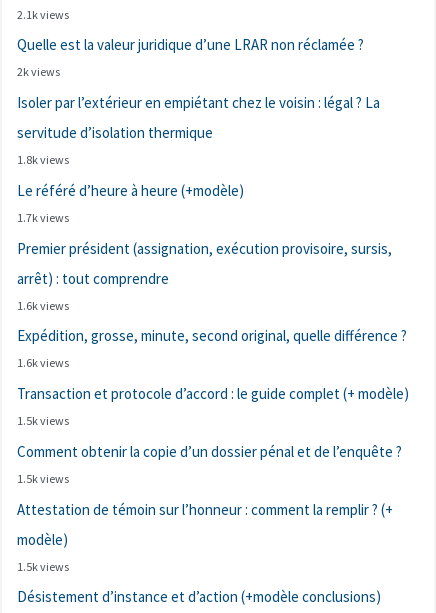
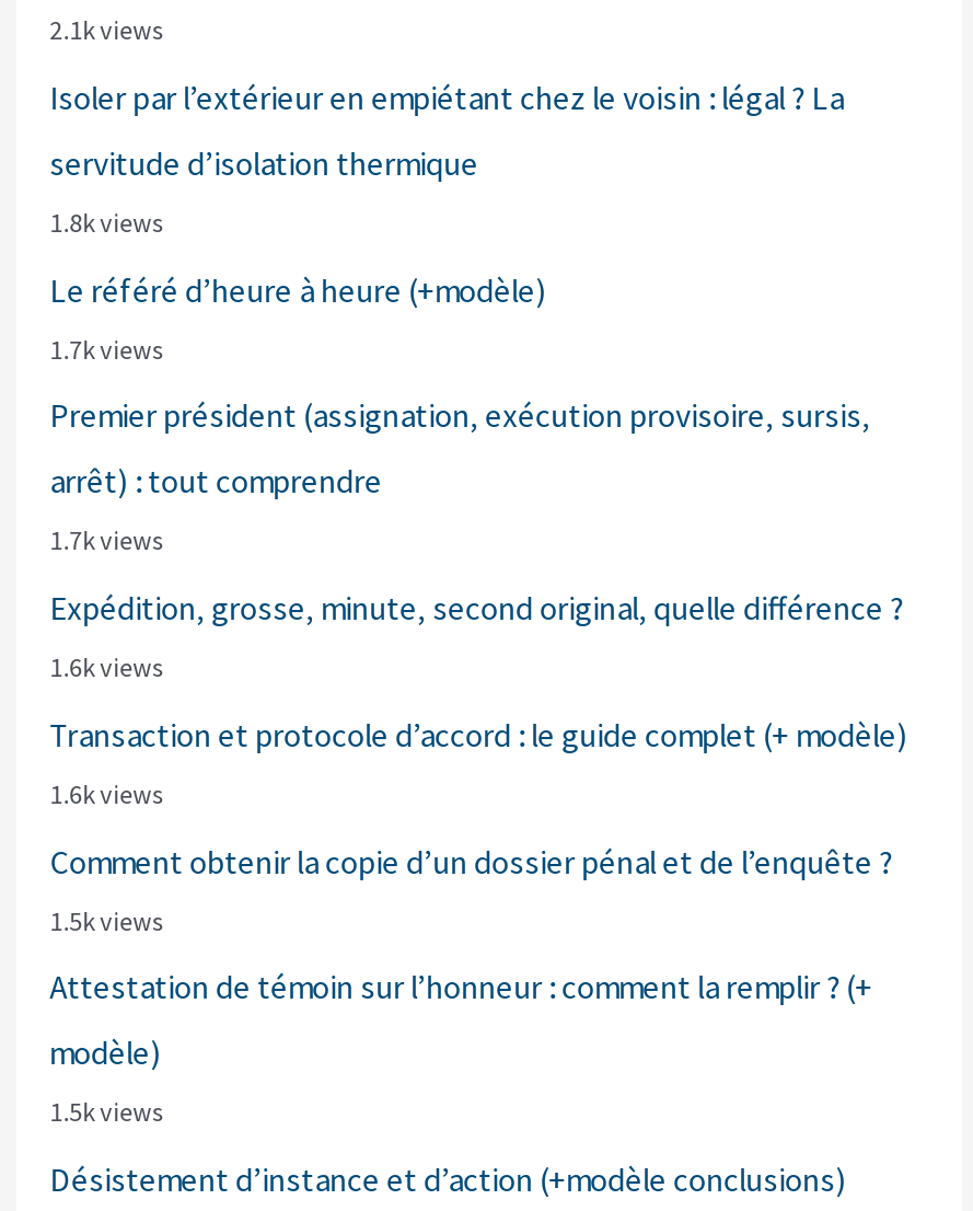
- Quelle est la valeur juridique d’une LRAR non réclamée ?
- 2k views

- 1.6k views
+ 1.7k views

- 1.5k views
+ 1.6k views
